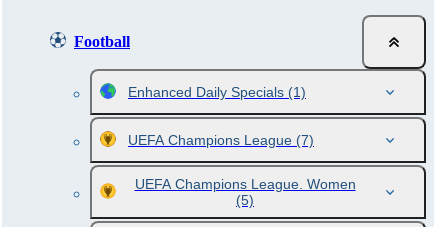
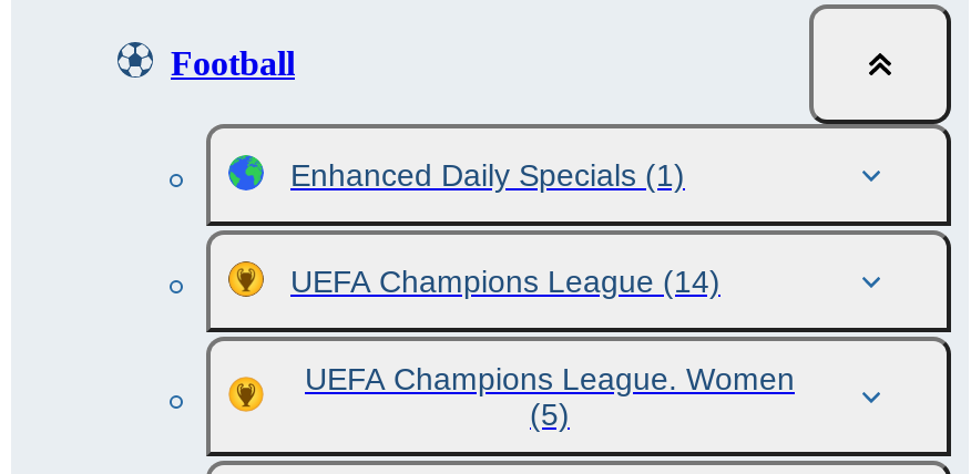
- UEFA Champions League (7)
+ UEFA Champions League (14)
